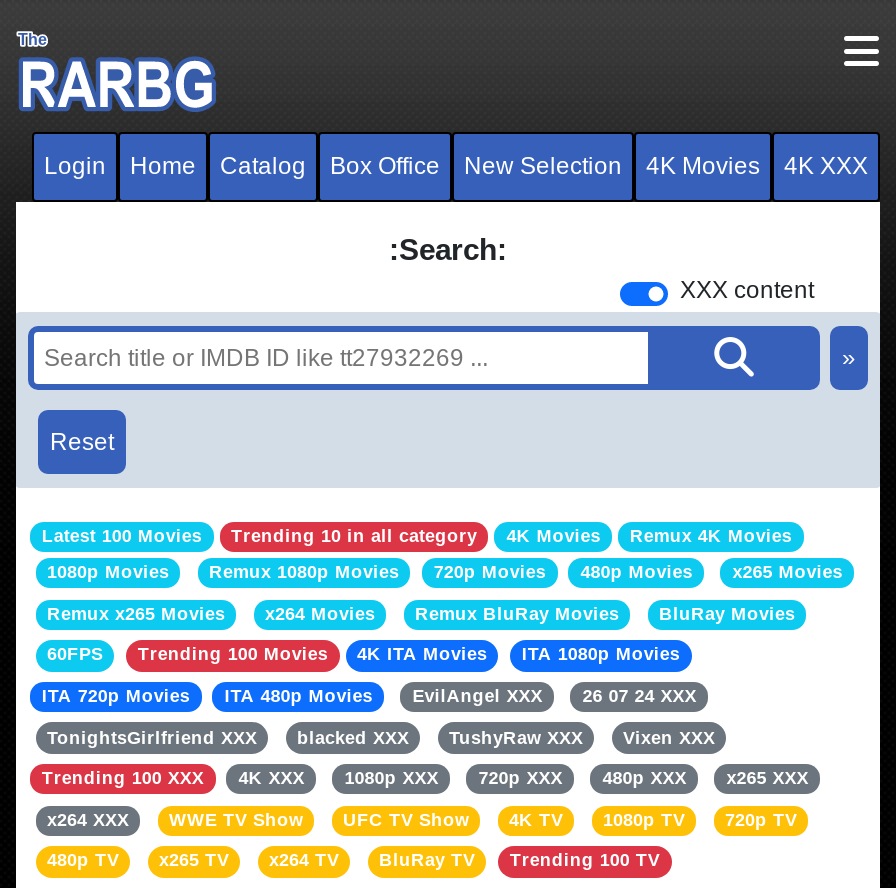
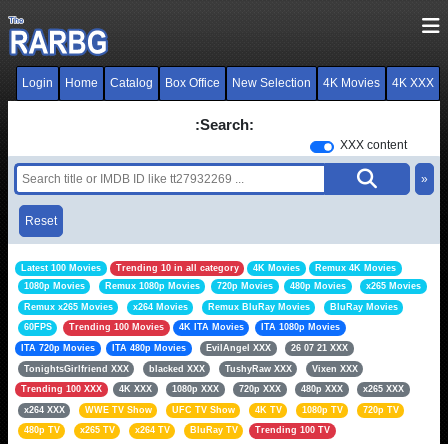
- ITA 720p Movies ITA 480p Movies EvilAngel XXX 26 07 24 XXX
+ ITA 720p Movies ITA 480p Movies EvilAngel XXX 26 07 21 XXX
